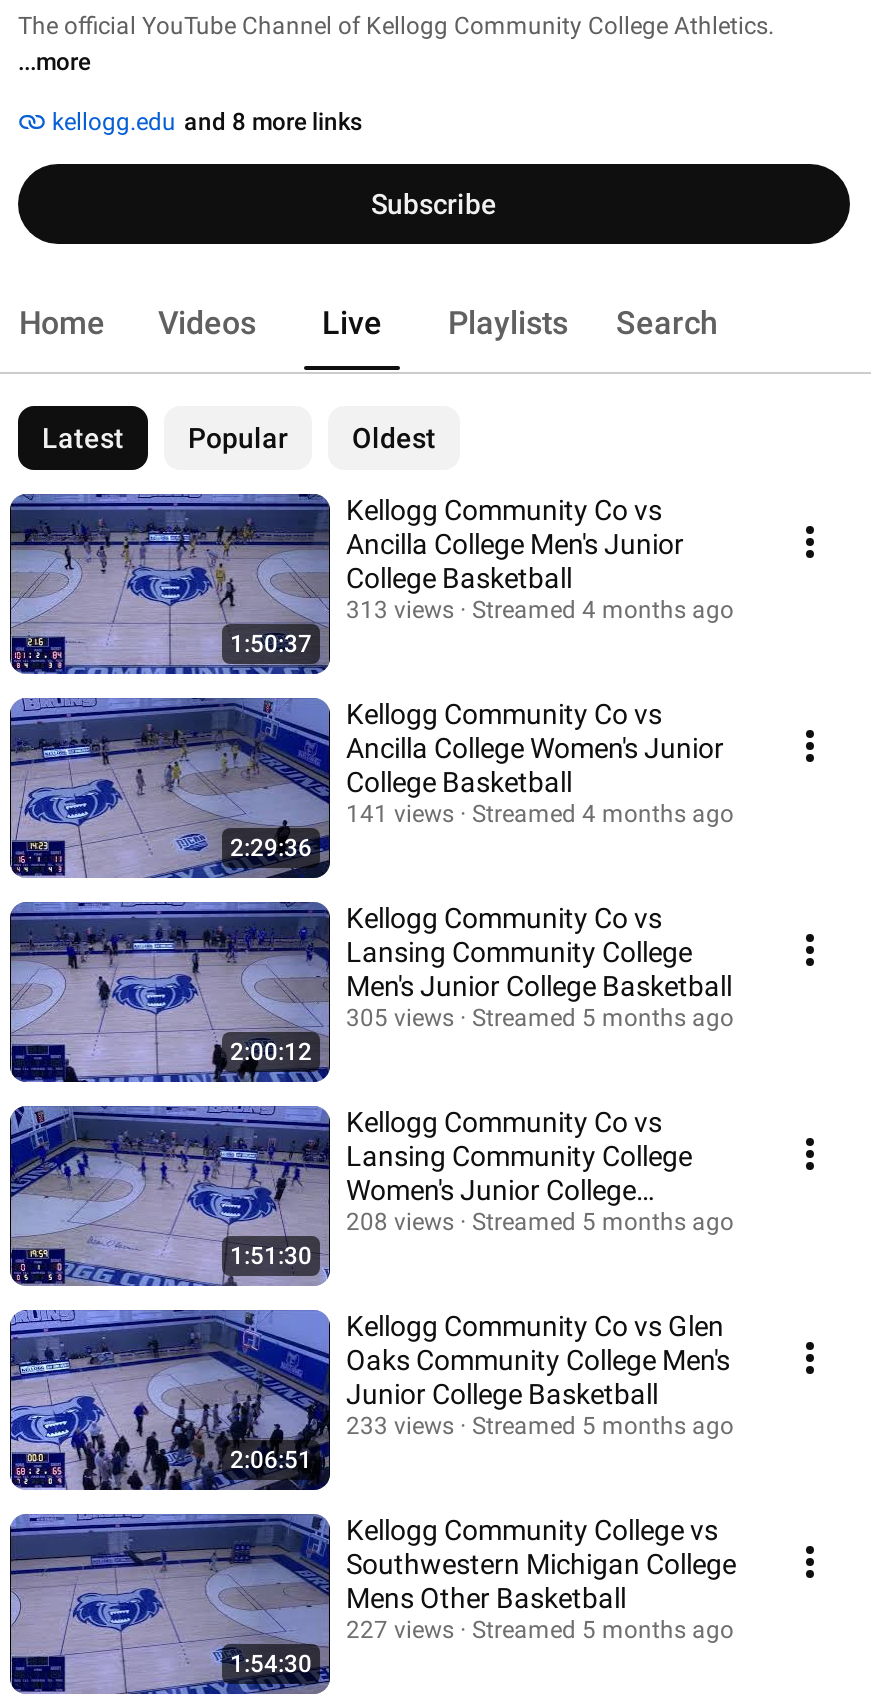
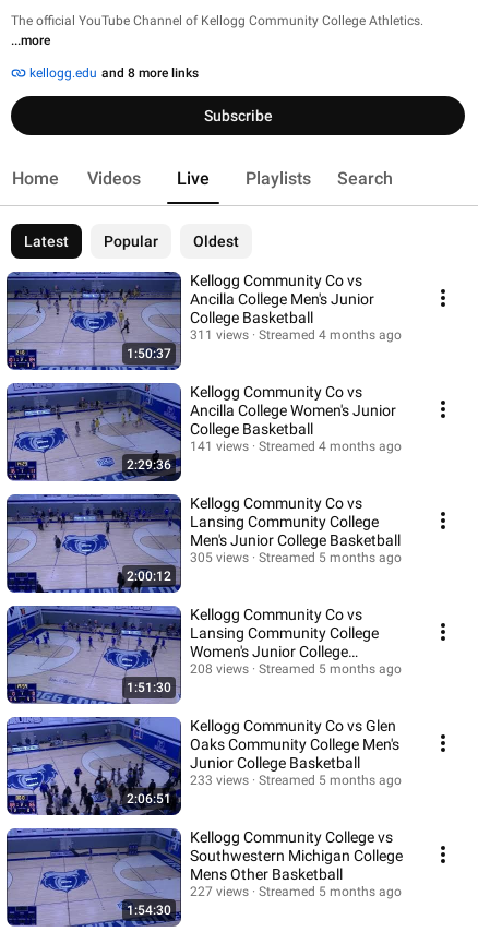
- 313 views Streamed 4 months ago
+ 311 views Streamed 4 months ago
